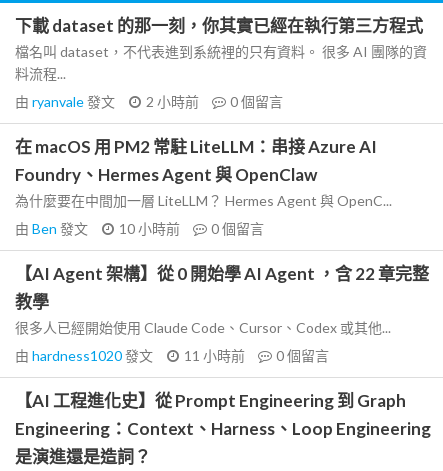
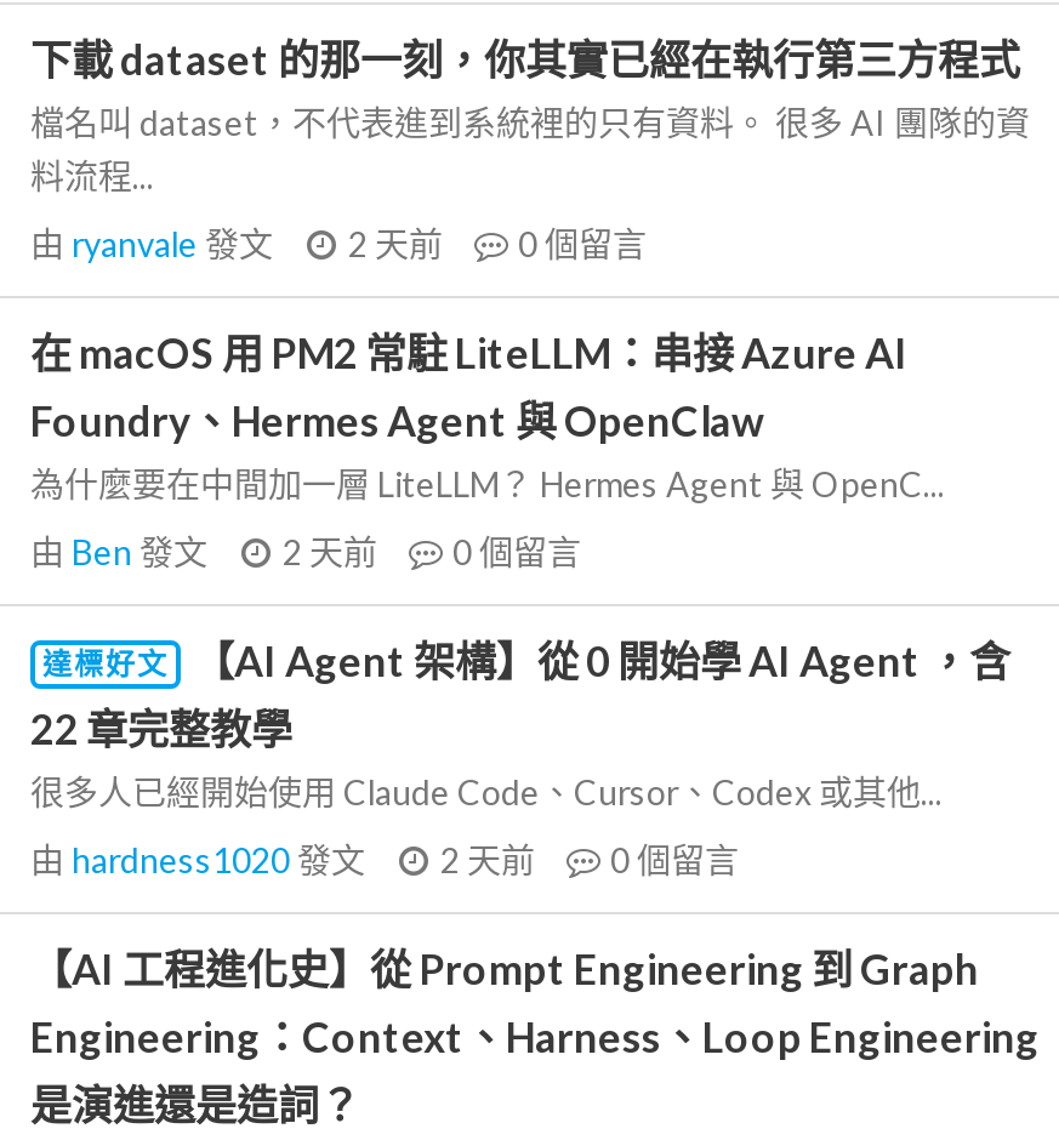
- 由ryanvale發文 2 小時前 0個留言
+ 由ryanvale發文 2 天前 0個留言

- 由Ben發文 10 小時前 0個留言
+ 由Ben發文 2 天前 0個留言

- 【AI Agent 架構】從 0 開始學 AI Agent ，含 22 章完整
- 教學
+ 達標好文
+ 【AI Agent 架構】從 0 開始學 AI Agent ，含
+ 22 章完整教學

- 由hardness1020發文 11 小時前 0個留言
+ 由hardness1020發文 2 天前 0個留言
